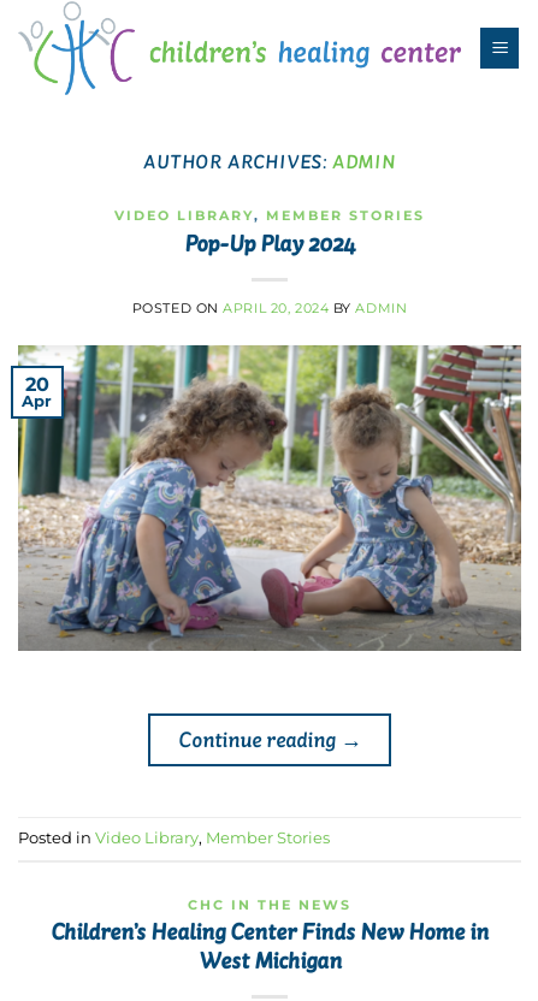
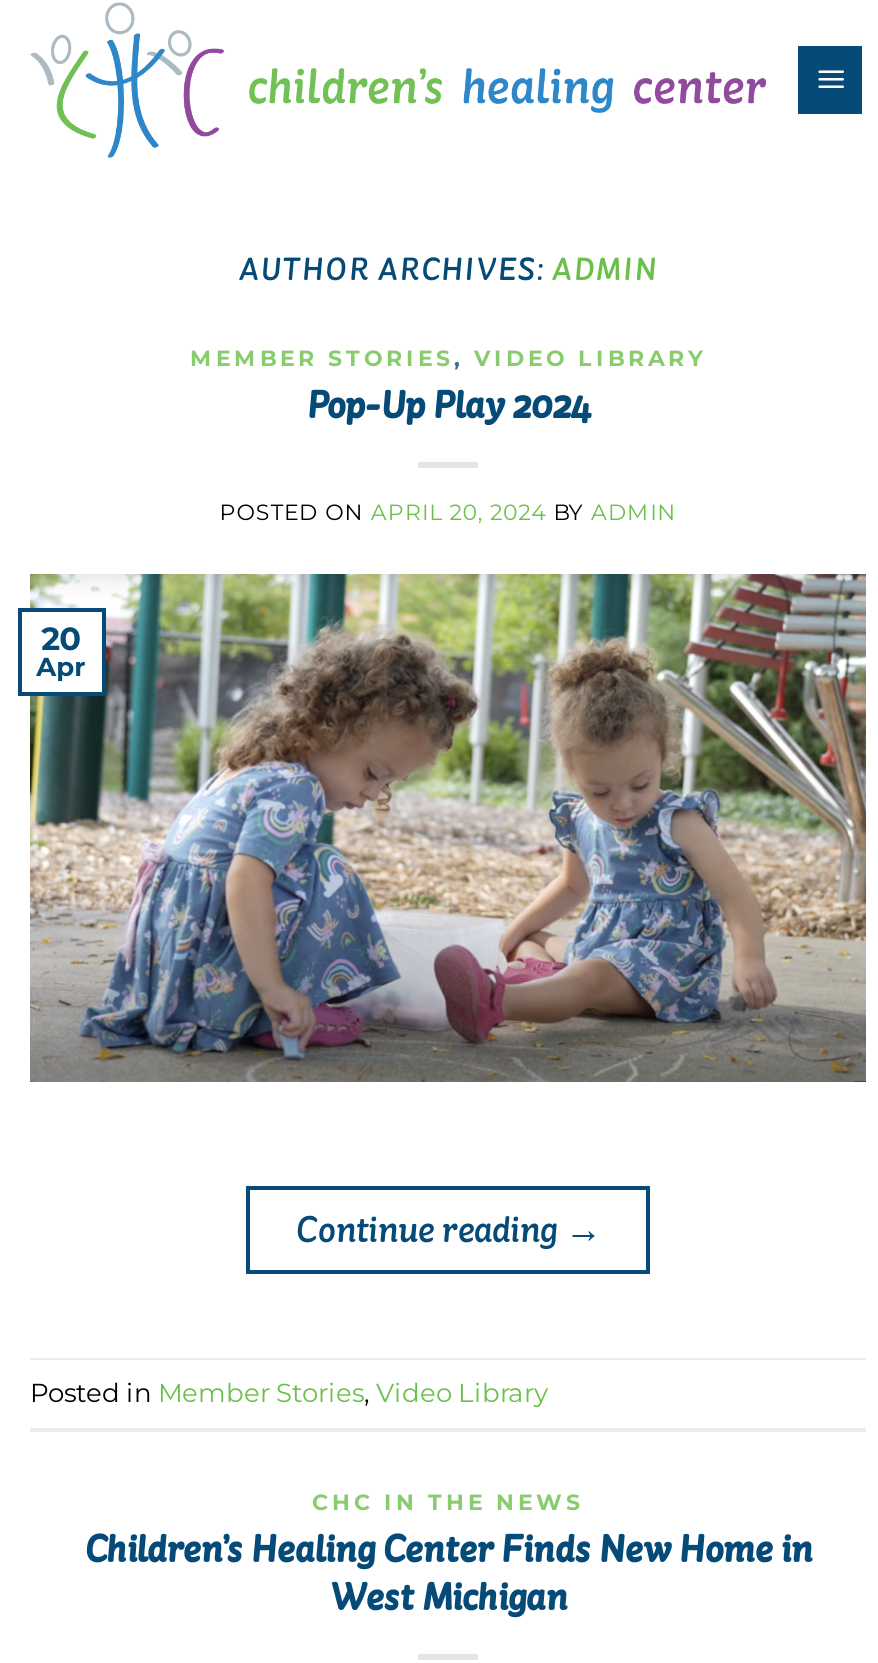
- VIDEO LIBRARY, MEMBER STORIES
+ MEMBER STORIES, VIDEO LIBRARY

- Posted in Video Library, Member Stories
+ Posted in Member Stories, Video Library
